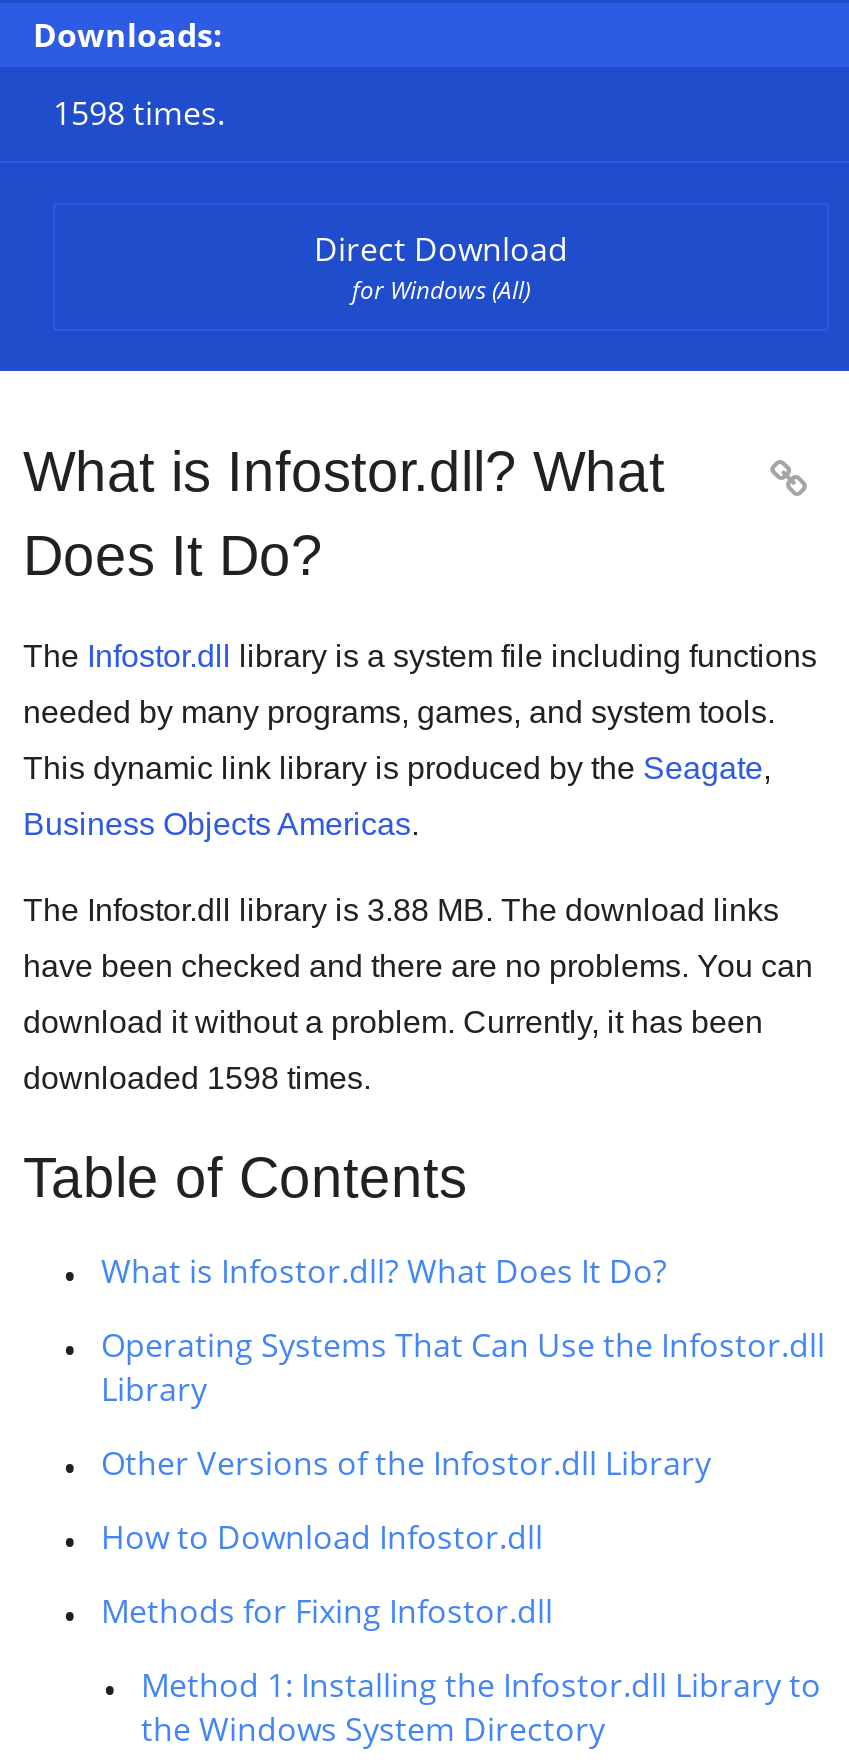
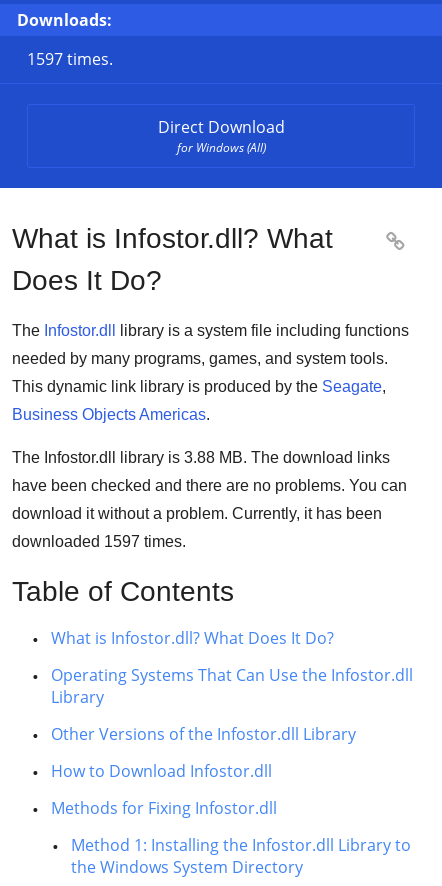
- 1598 times.
+ 1597 times.

- downloaded 1598 times.
+ downloaded 1597 times.
